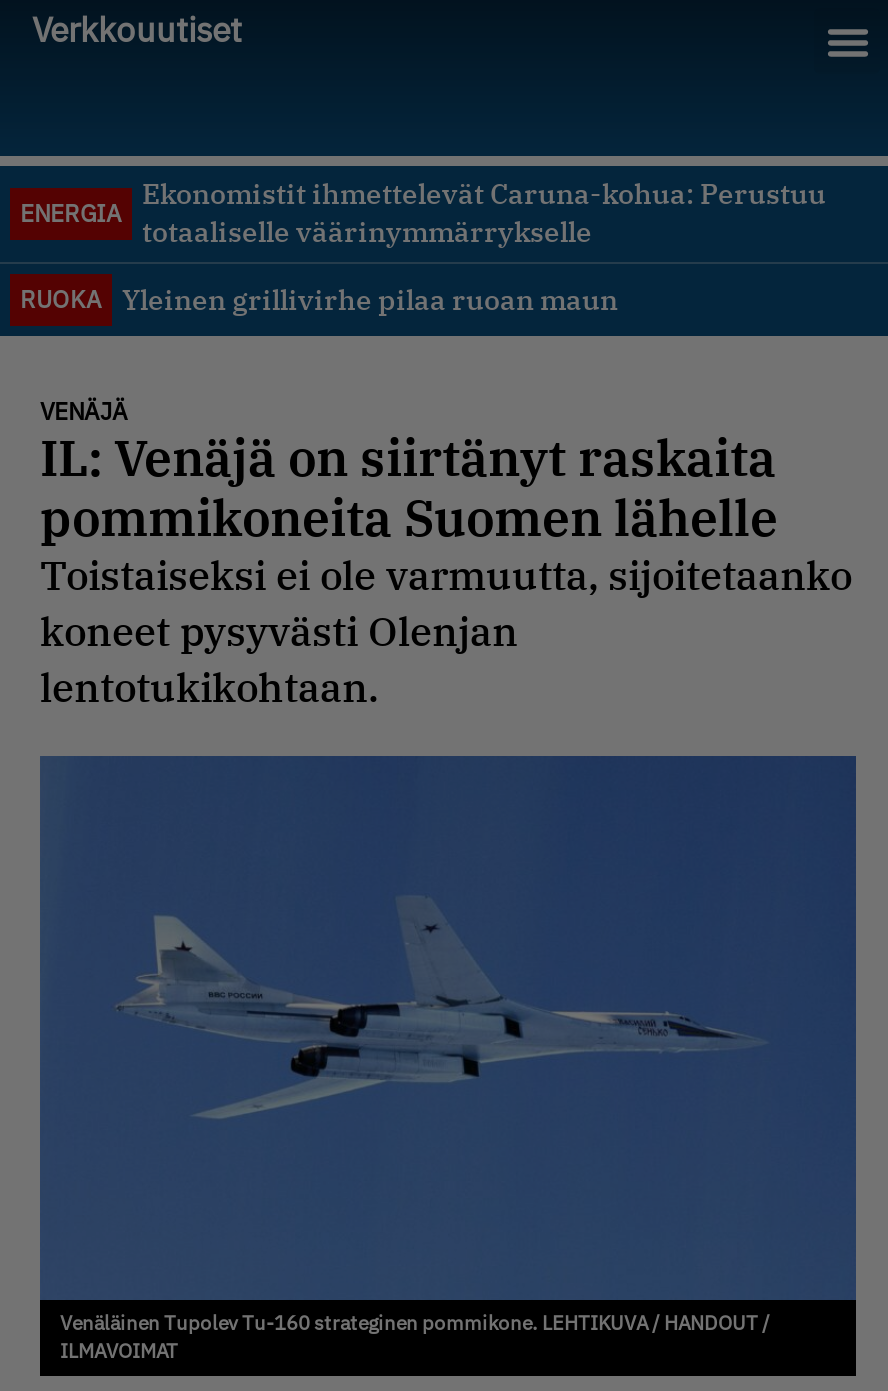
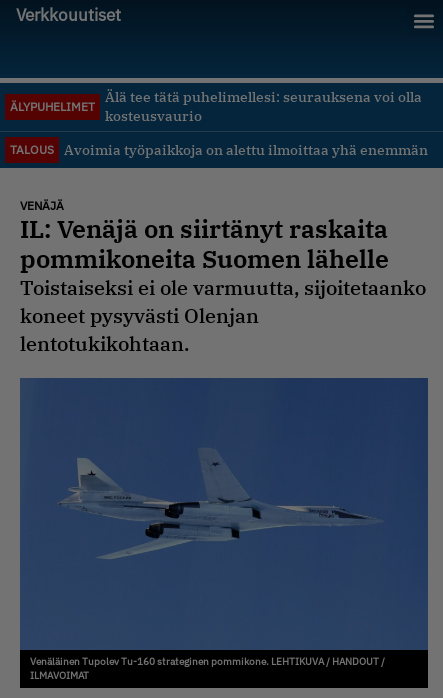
- Ekonomistit ihmettelevät Caruna-kohua: Perustuu
- totaaliselle väärinymmärrykselle
+ Älä tee tätä puhelimellesi: seurauksena voi olla
+ kosteusvaurio

- ENERGIA
+ ÄLYPUHELIMET

- RUOKA
- Yleinen grillivirhe pilaa ruoan maun
+ TALOUS
+ Avoimia työpaikkoja on alettu ilmoittaa yhä enemmän
